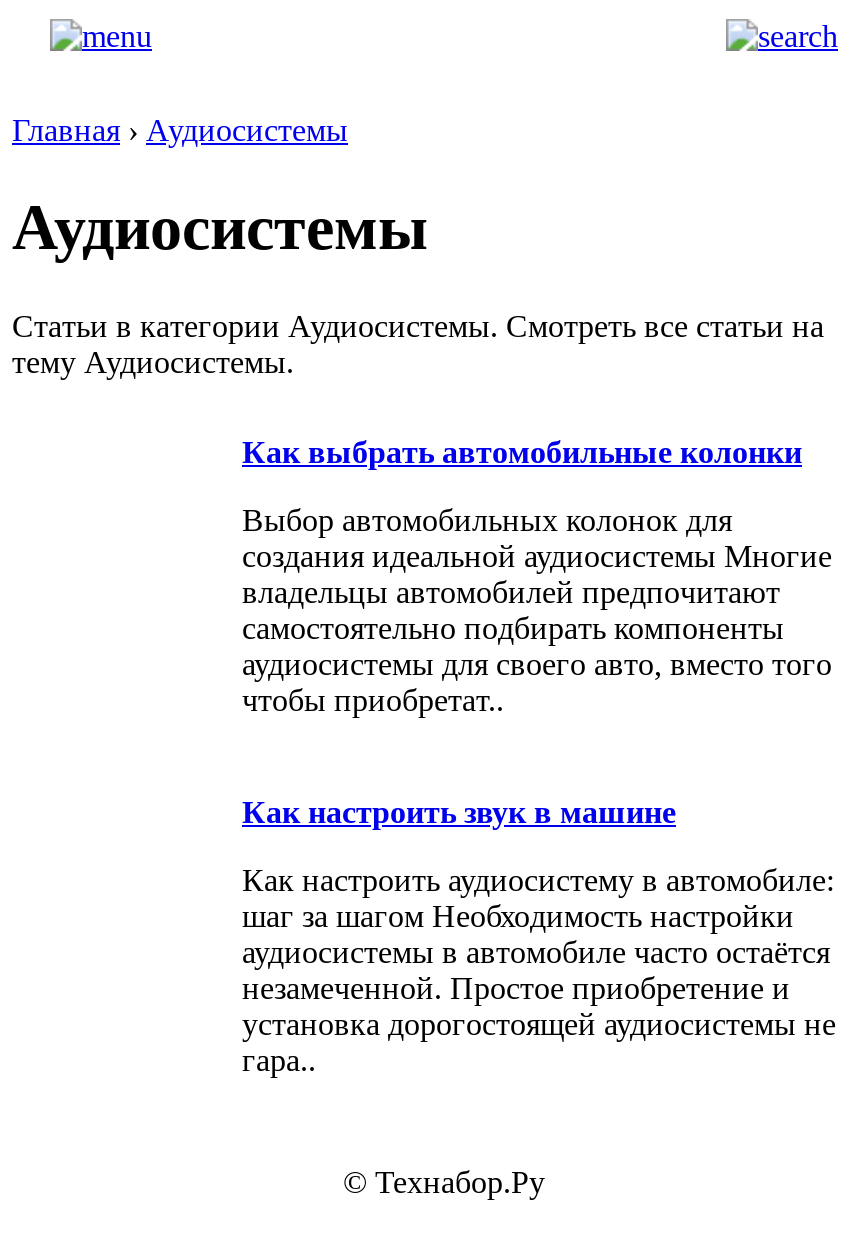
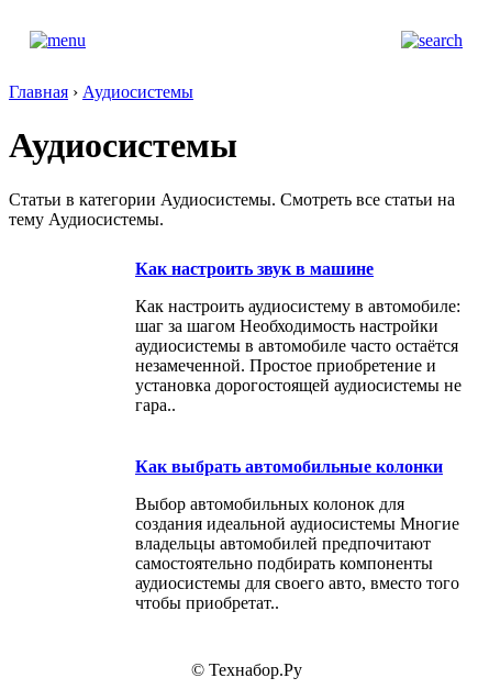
moved down: Как выбрать автомобильные колонки | Выбор автомобильных колонок для | создания идеальной аудиосистемы Многие | владельцы автомобилей предпочитают | самостоятельно подбирать компоненты | аудиосистемы для своего авто, вместо того | чтобы приобретат..

moved up: Как настроить звук в машине | Как настроить аудиосистему в автомобиле: | шаг за шагом Необходимость настройки | аудиосистемы в автомобиле часто остаётся | незамеченной. Простое приобретение и | установка дорогостоящей аудиосистемы не | гара..
